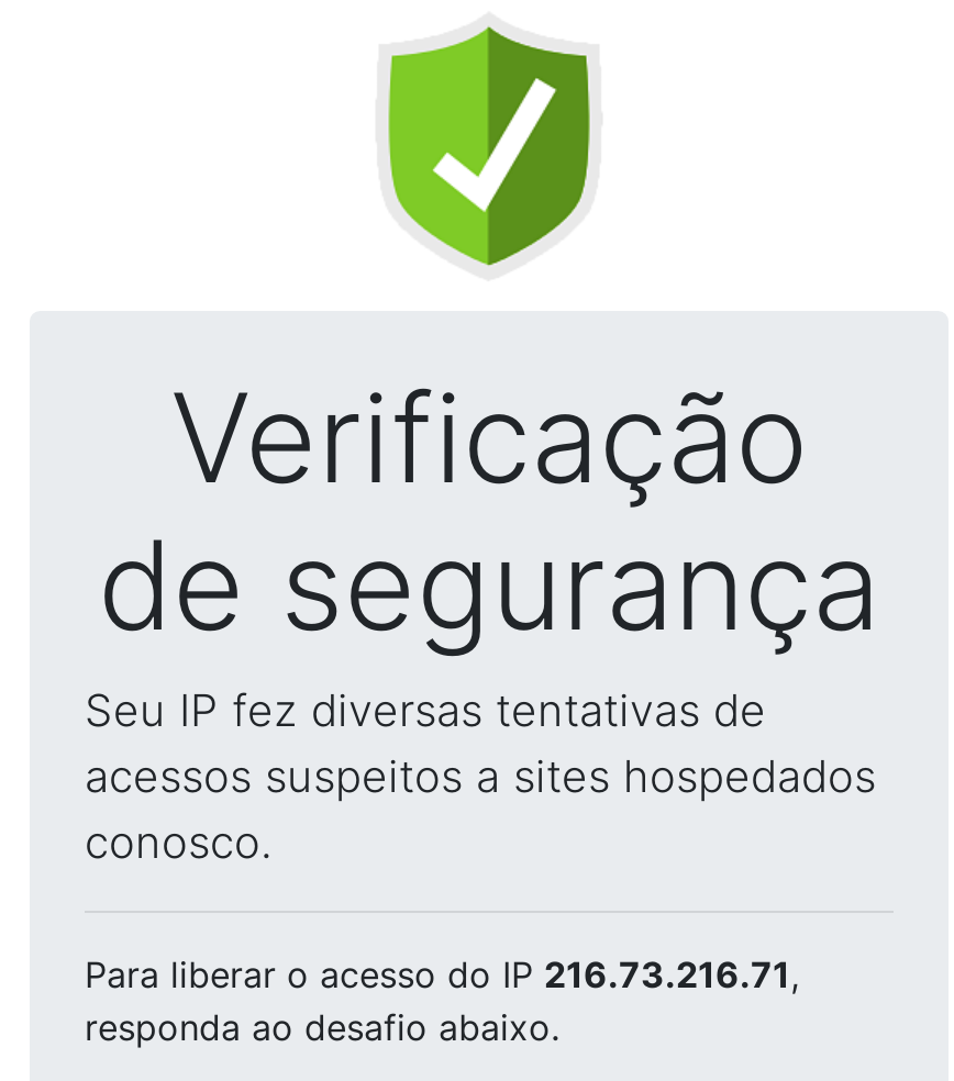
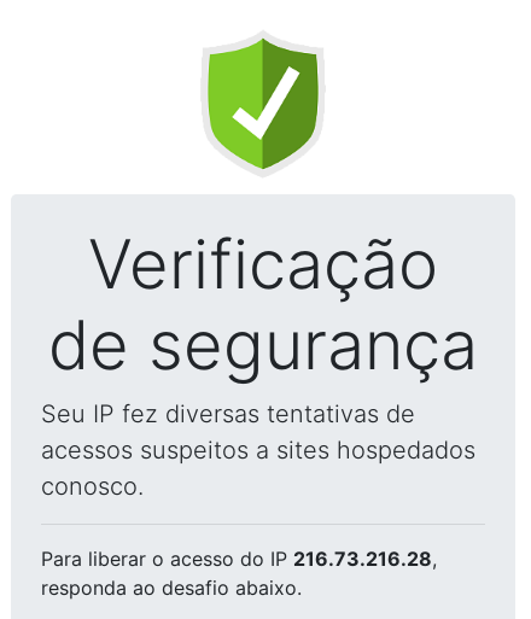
- Para liberar o acesso do IP 216.73.216.71,
+ Para liberar o acesso do IP 216.73.216.28,
